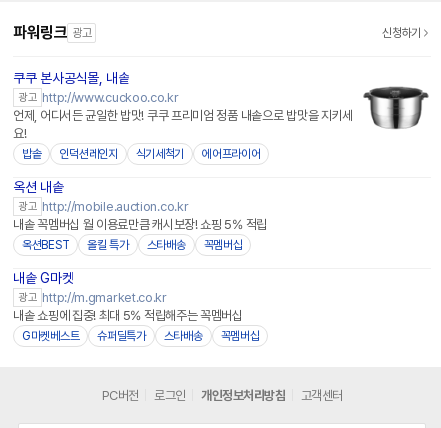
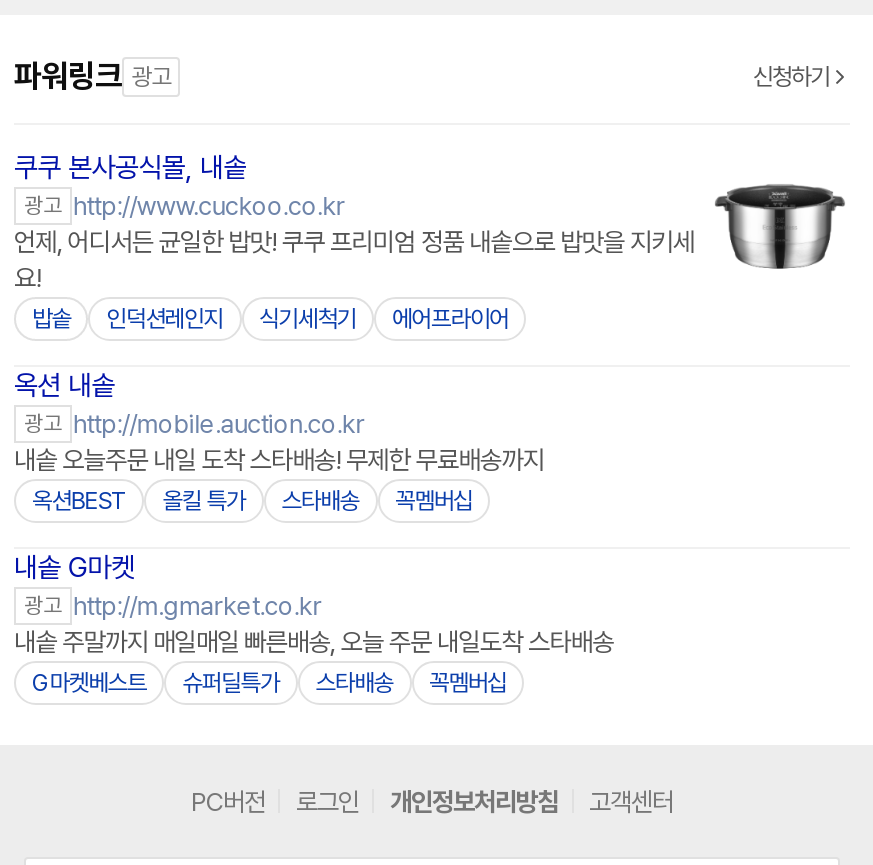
- 내솥 꼭멤버십 월 이용료만큼 캐시보장! 쇼핑 5% 적립
+ 내솥 오늘주문 내일 도착 스타배송! 무제한 무료배송까지

- 내솥 쇼핑에 집중! 최대 5% 적립해주는 꼭멤버십
+ 내솥 주말까지 매일매일 빠른배송, 오늘 주문 내일도착 스타배송
